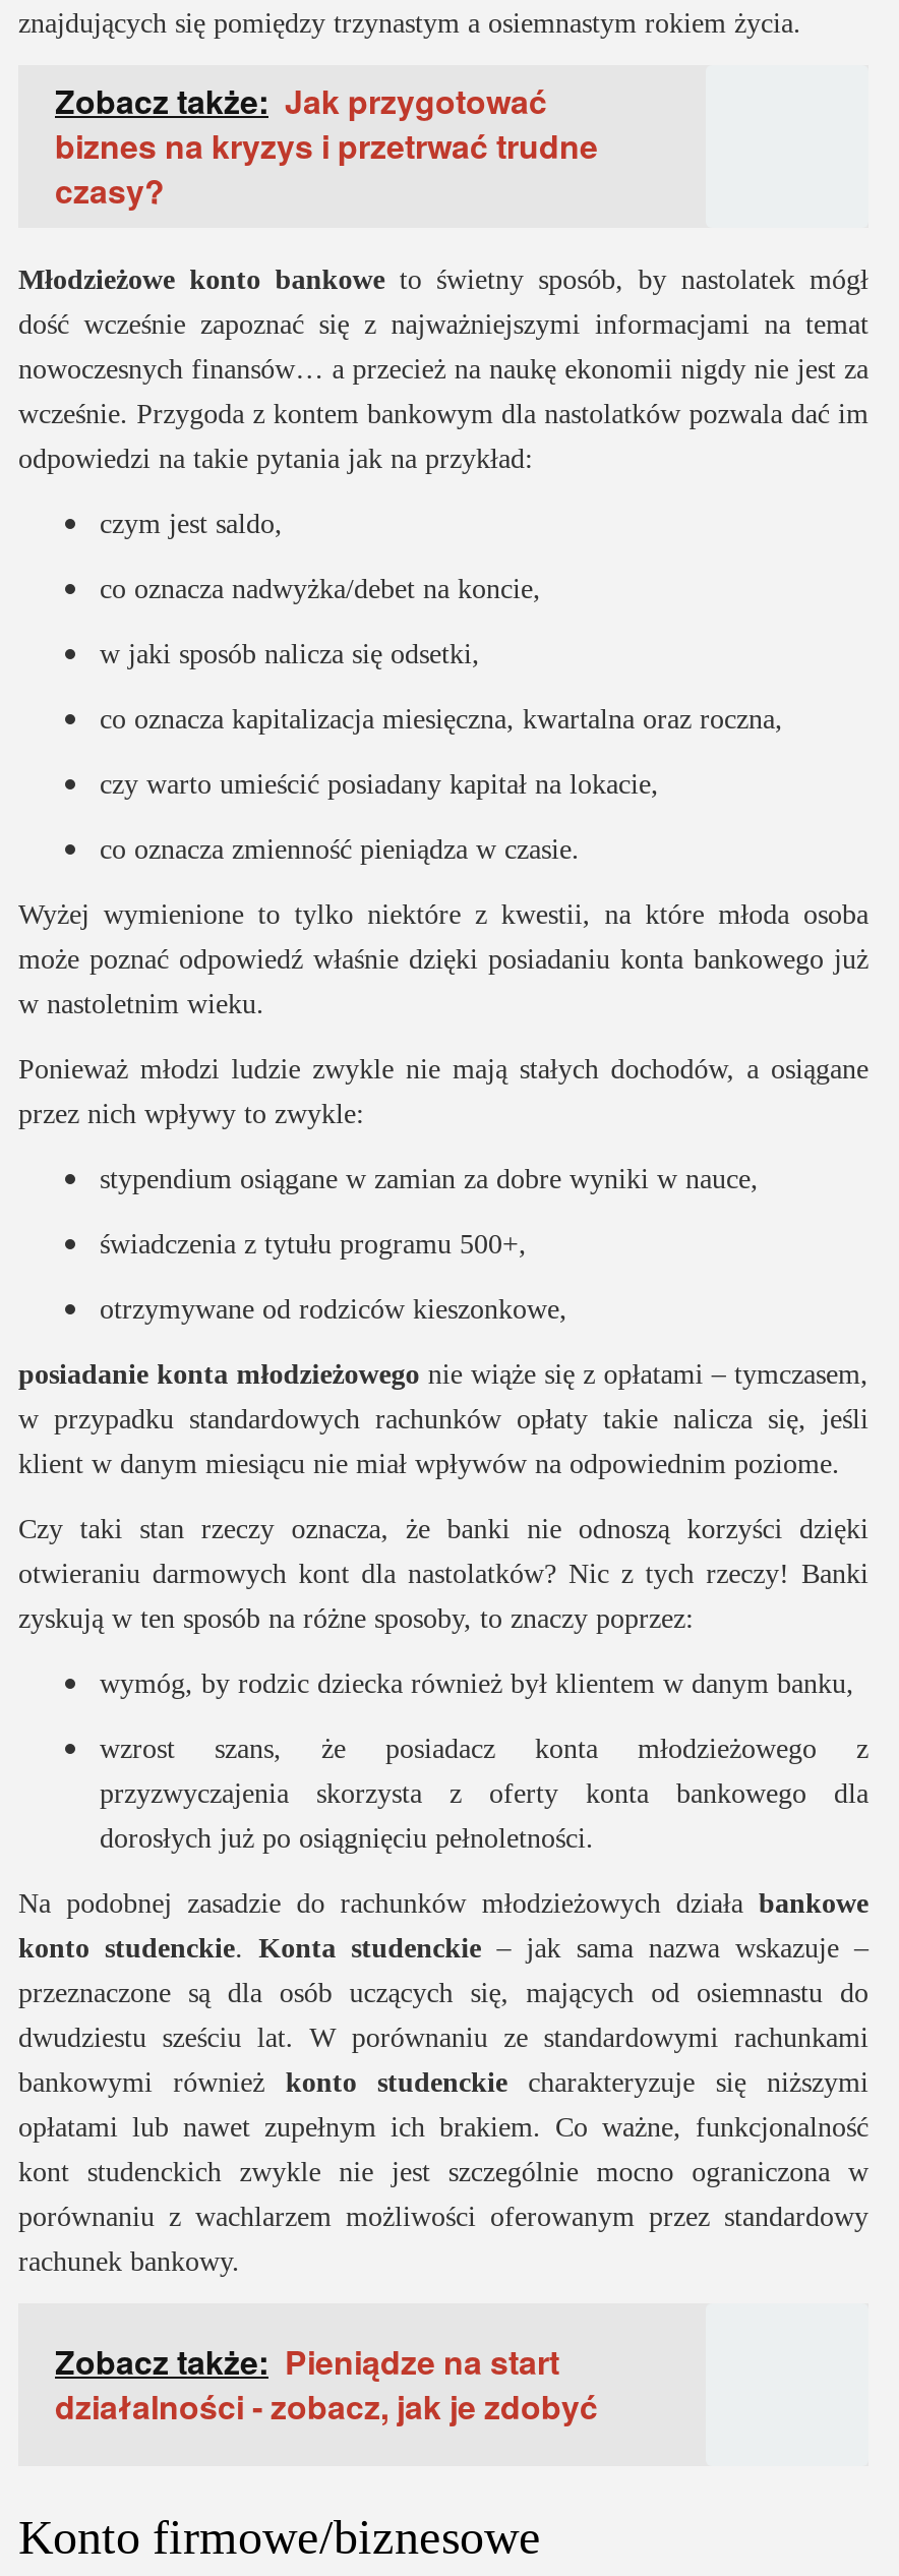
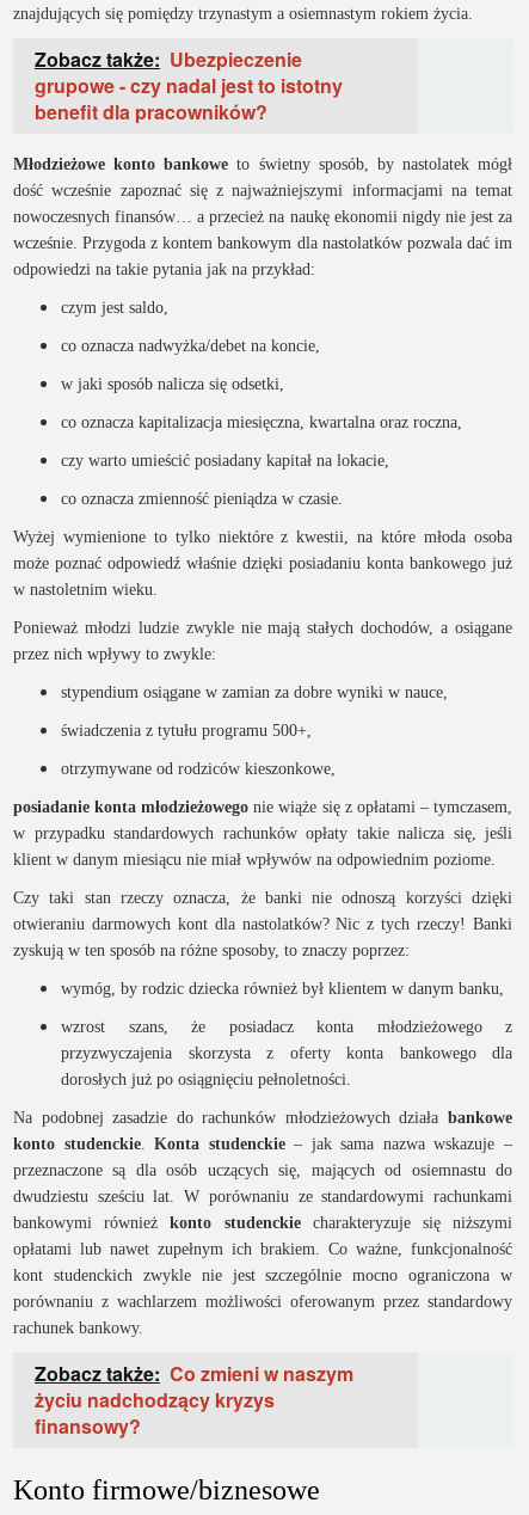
- Zobacz także: Jak przygotować
- biznes na kryzys i przetrwać trudne
- czasy?
+ Zobacz także: Ubezpieczenie
+ grupowe - czy nadal jest to istotny
+ benefit dla pracowników?

- Zobacz także: Pieniądze na start
- działalności - zobacz, jak je zdobyć
+ Zobacz także: Co zmieni w naszym
+ życiu nadchodzący kryzys
+ finansowy?
